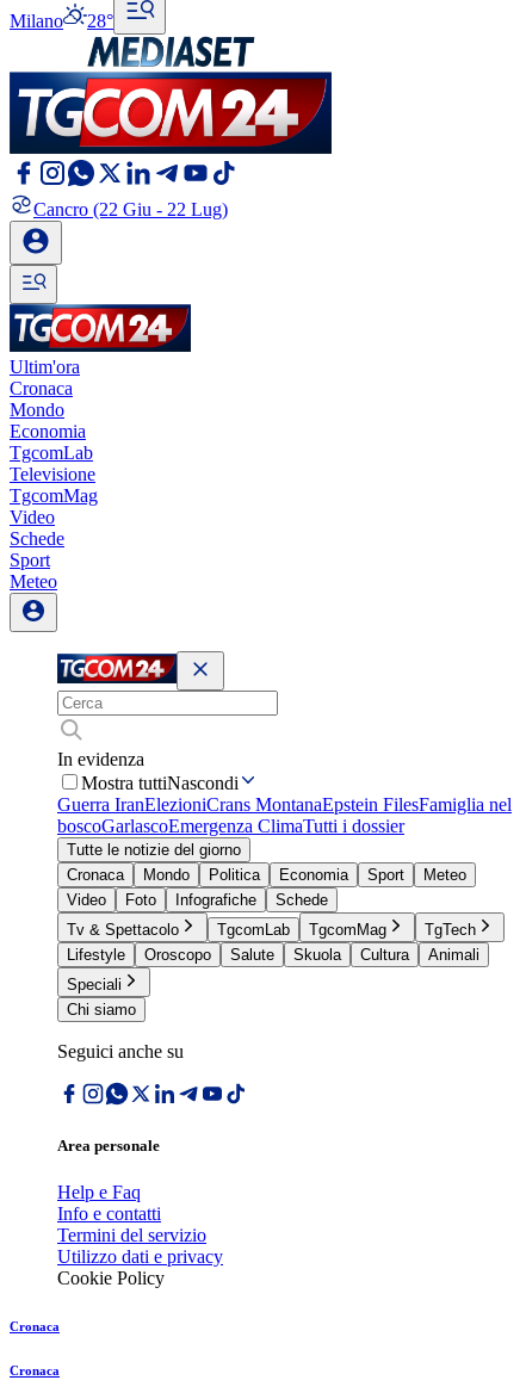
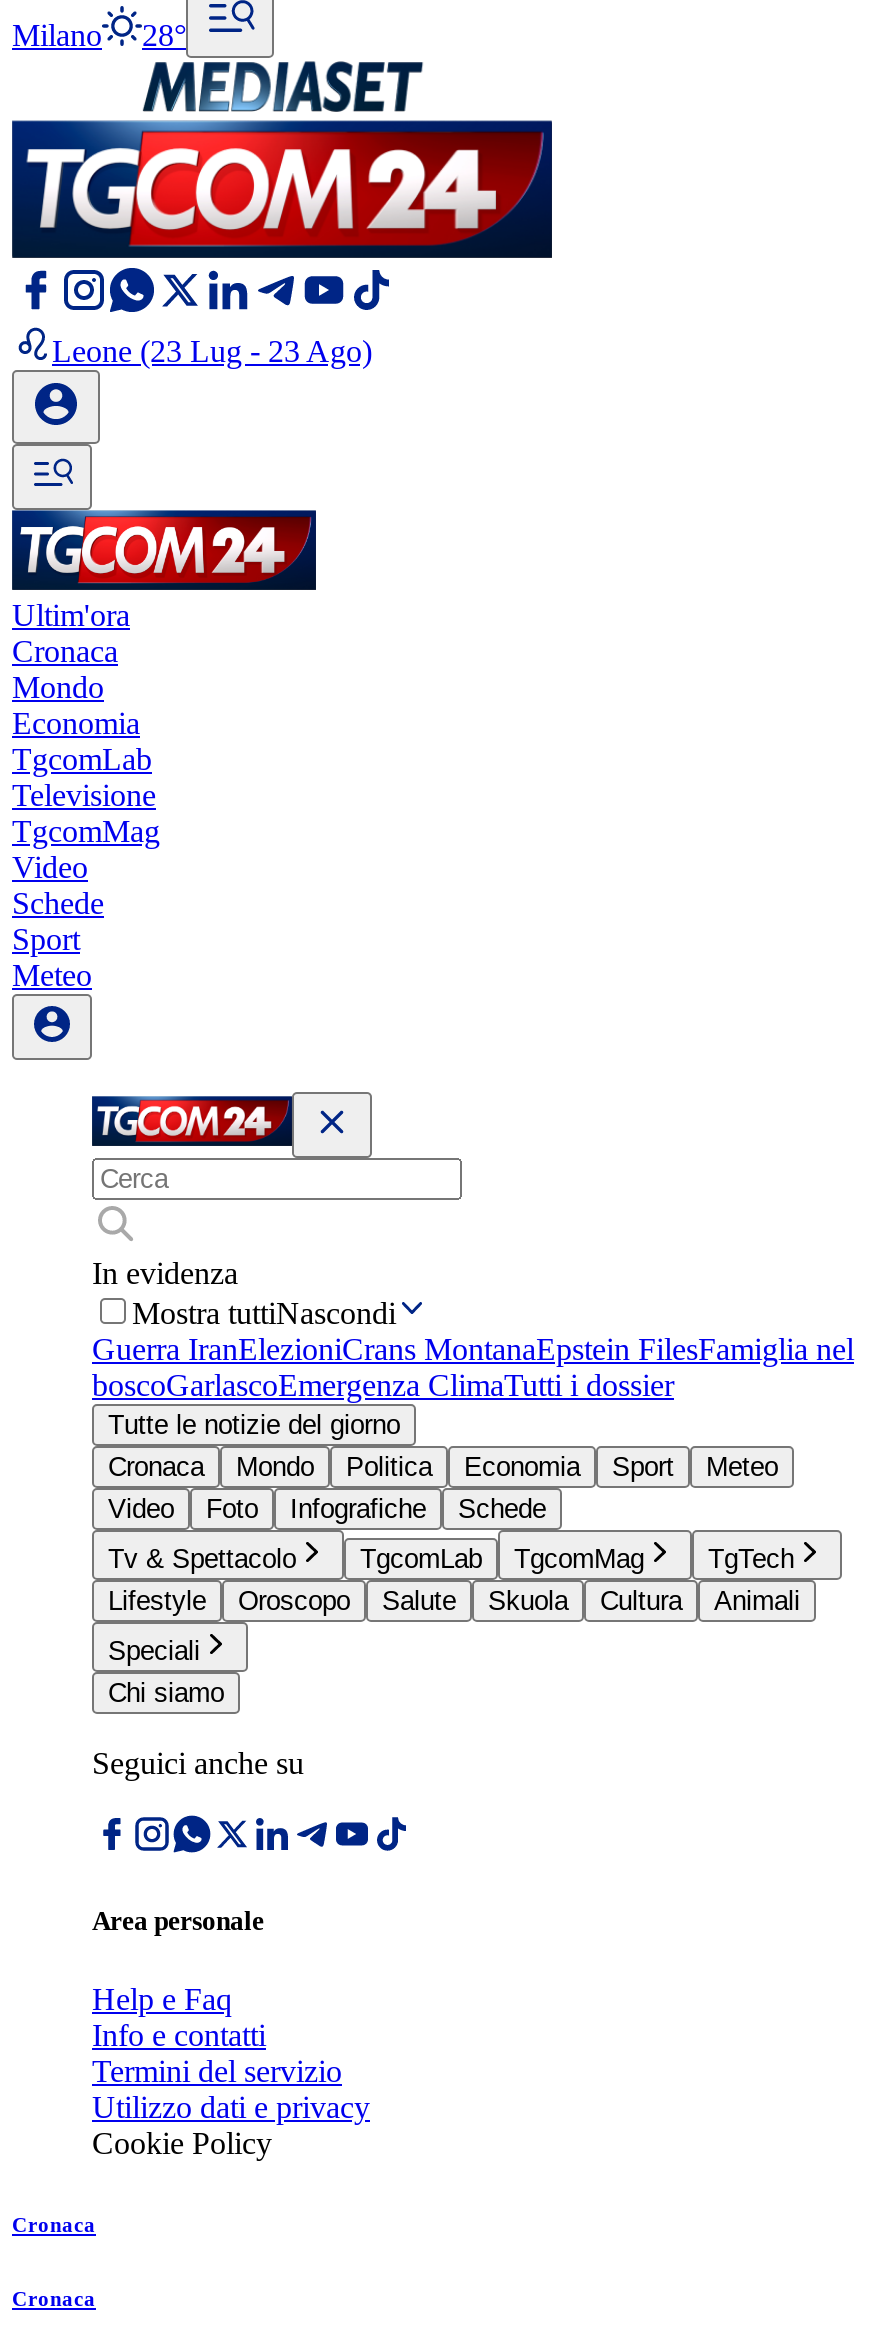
- Cancro (22 Giu - 22 Lug)
+ Leone (23 Lug - 23 Ago)
